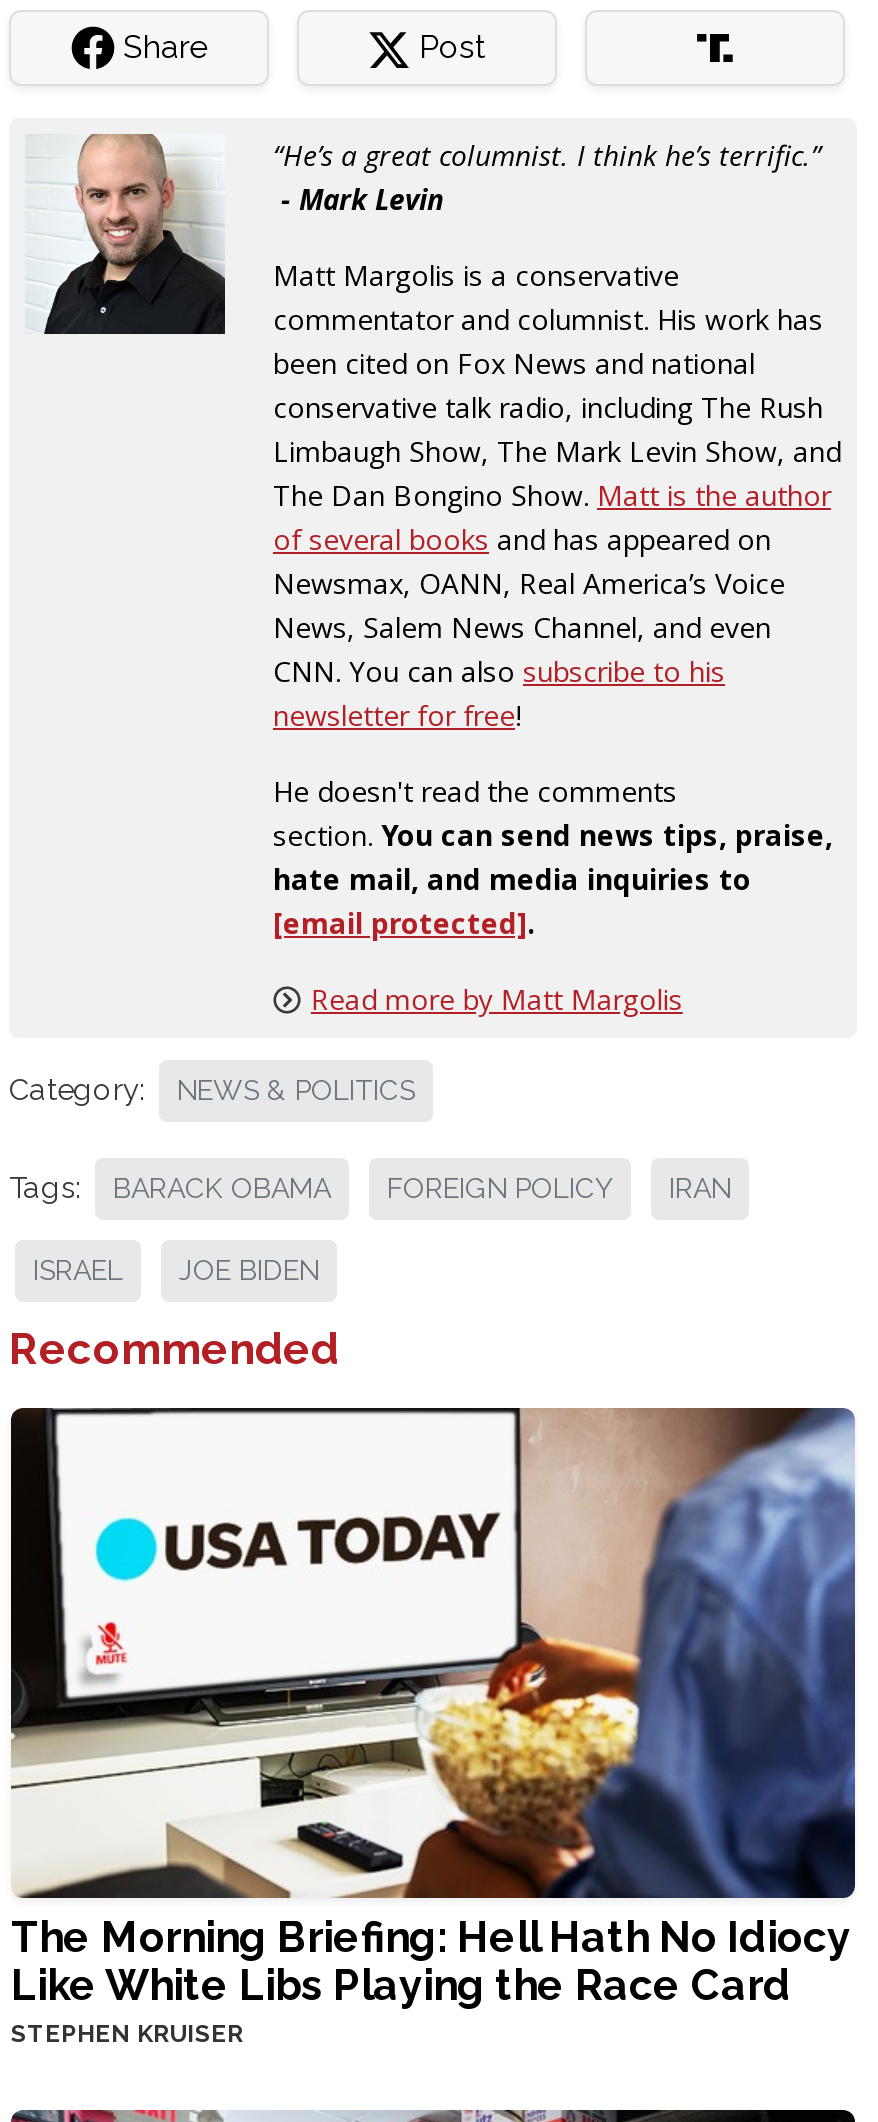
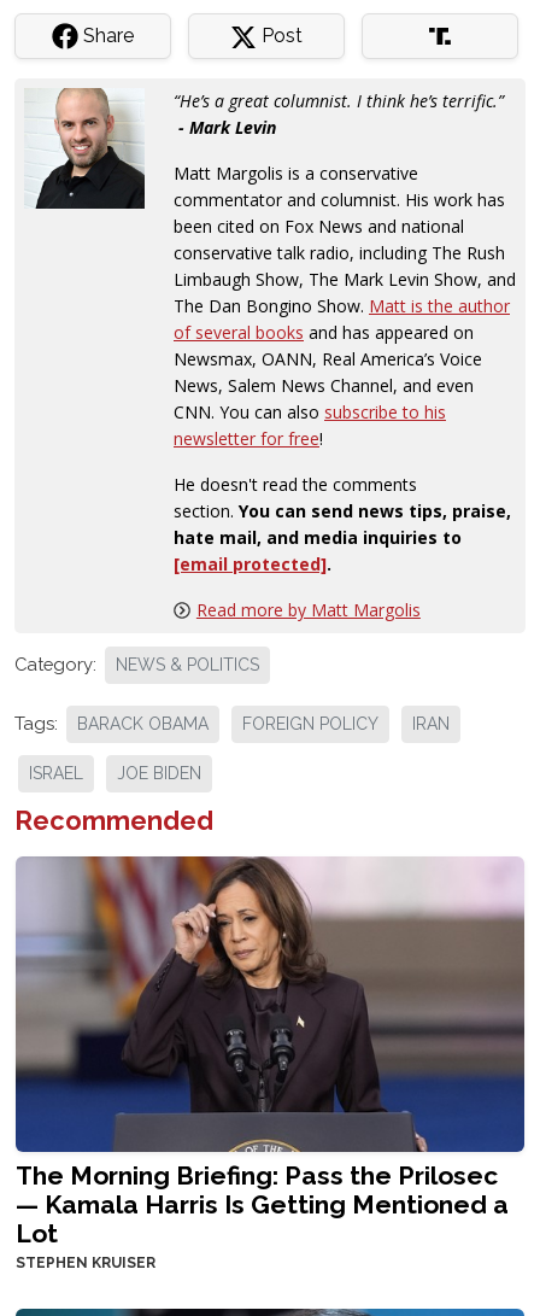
- [image]
- The Morning Briefing: Hell Hath No Idiocy
- Like White Libs Playing the Race Card
+ [image]
+ The Morning Briefing: Pass the Prilosec
+ — Kamala Harris Is Getting Mentioned a
+ Lot
